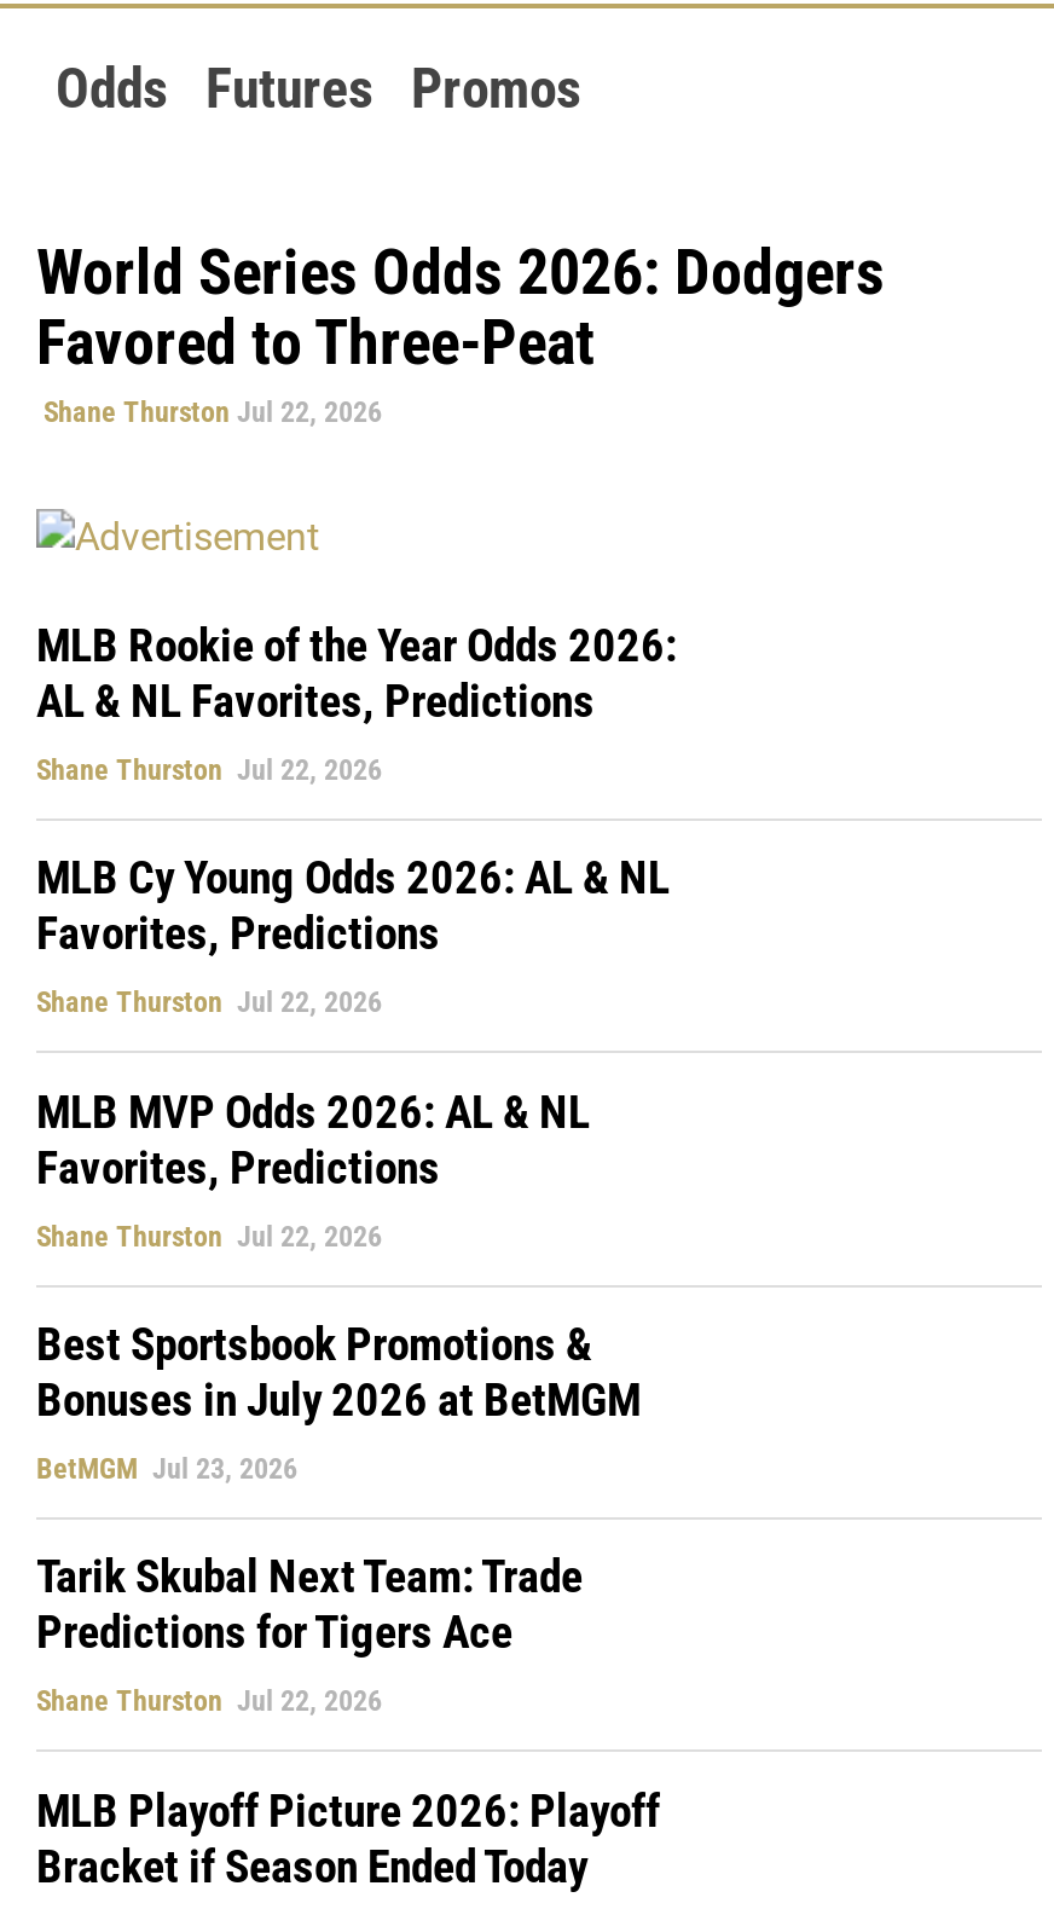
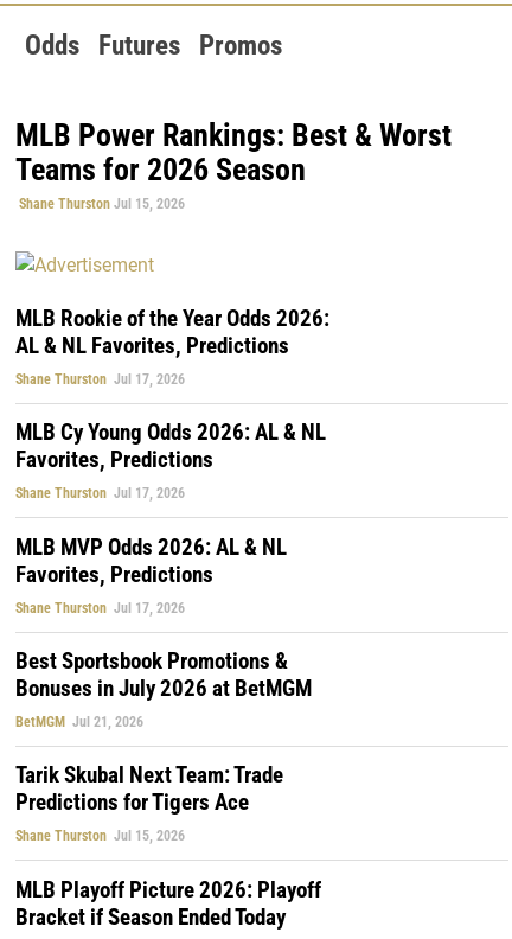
- World Series Odds 2026: Dodgers
- Favored to Three-Peat
- Shane Thurston Jul 22, 2026
+ MLB Power Rankings: Best & Worst
+ Teams for 2026 Season
+ Shane Thurston Jul 15, 2026

- Shane Thurston Jul 22, 2026
+ Shane Thurston Jul 17, 2026

- Shane Thurston Jul 22, 2026
+ Shane Thurston Jul 17, 2026

- Shane Thurston Jul 22, 2026
+ Shane Thurston Jul 17, 2026

- BetMGM Jul 23, 2026
+ BetMGM Jul 21, 2026

- Shane Thurston Jul 22, 2026
+ Shane Thurston Jul 15, 2026
